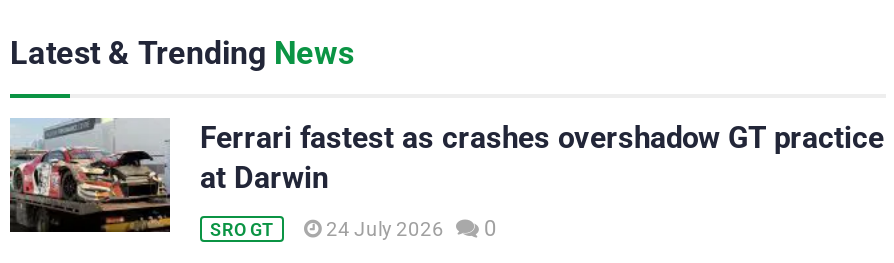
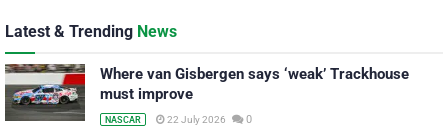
- [image]
- Ferrari fastest as crashes overshadow GT practice
- at Darwin
+ [image]
+ Where van Gisbergen says ‘weak’ Trackhouse
+ must improve

- SRO GT
- 24 July 2026
+ NASCAR
+ 22 July 2026
